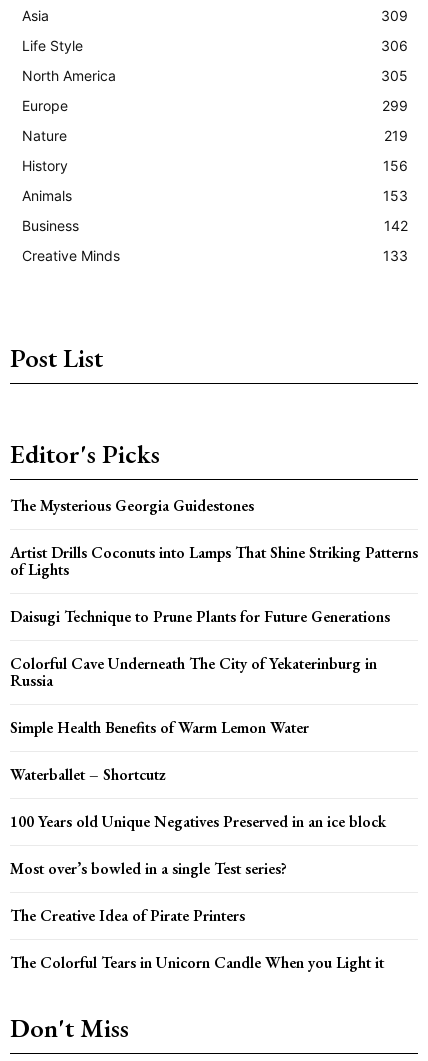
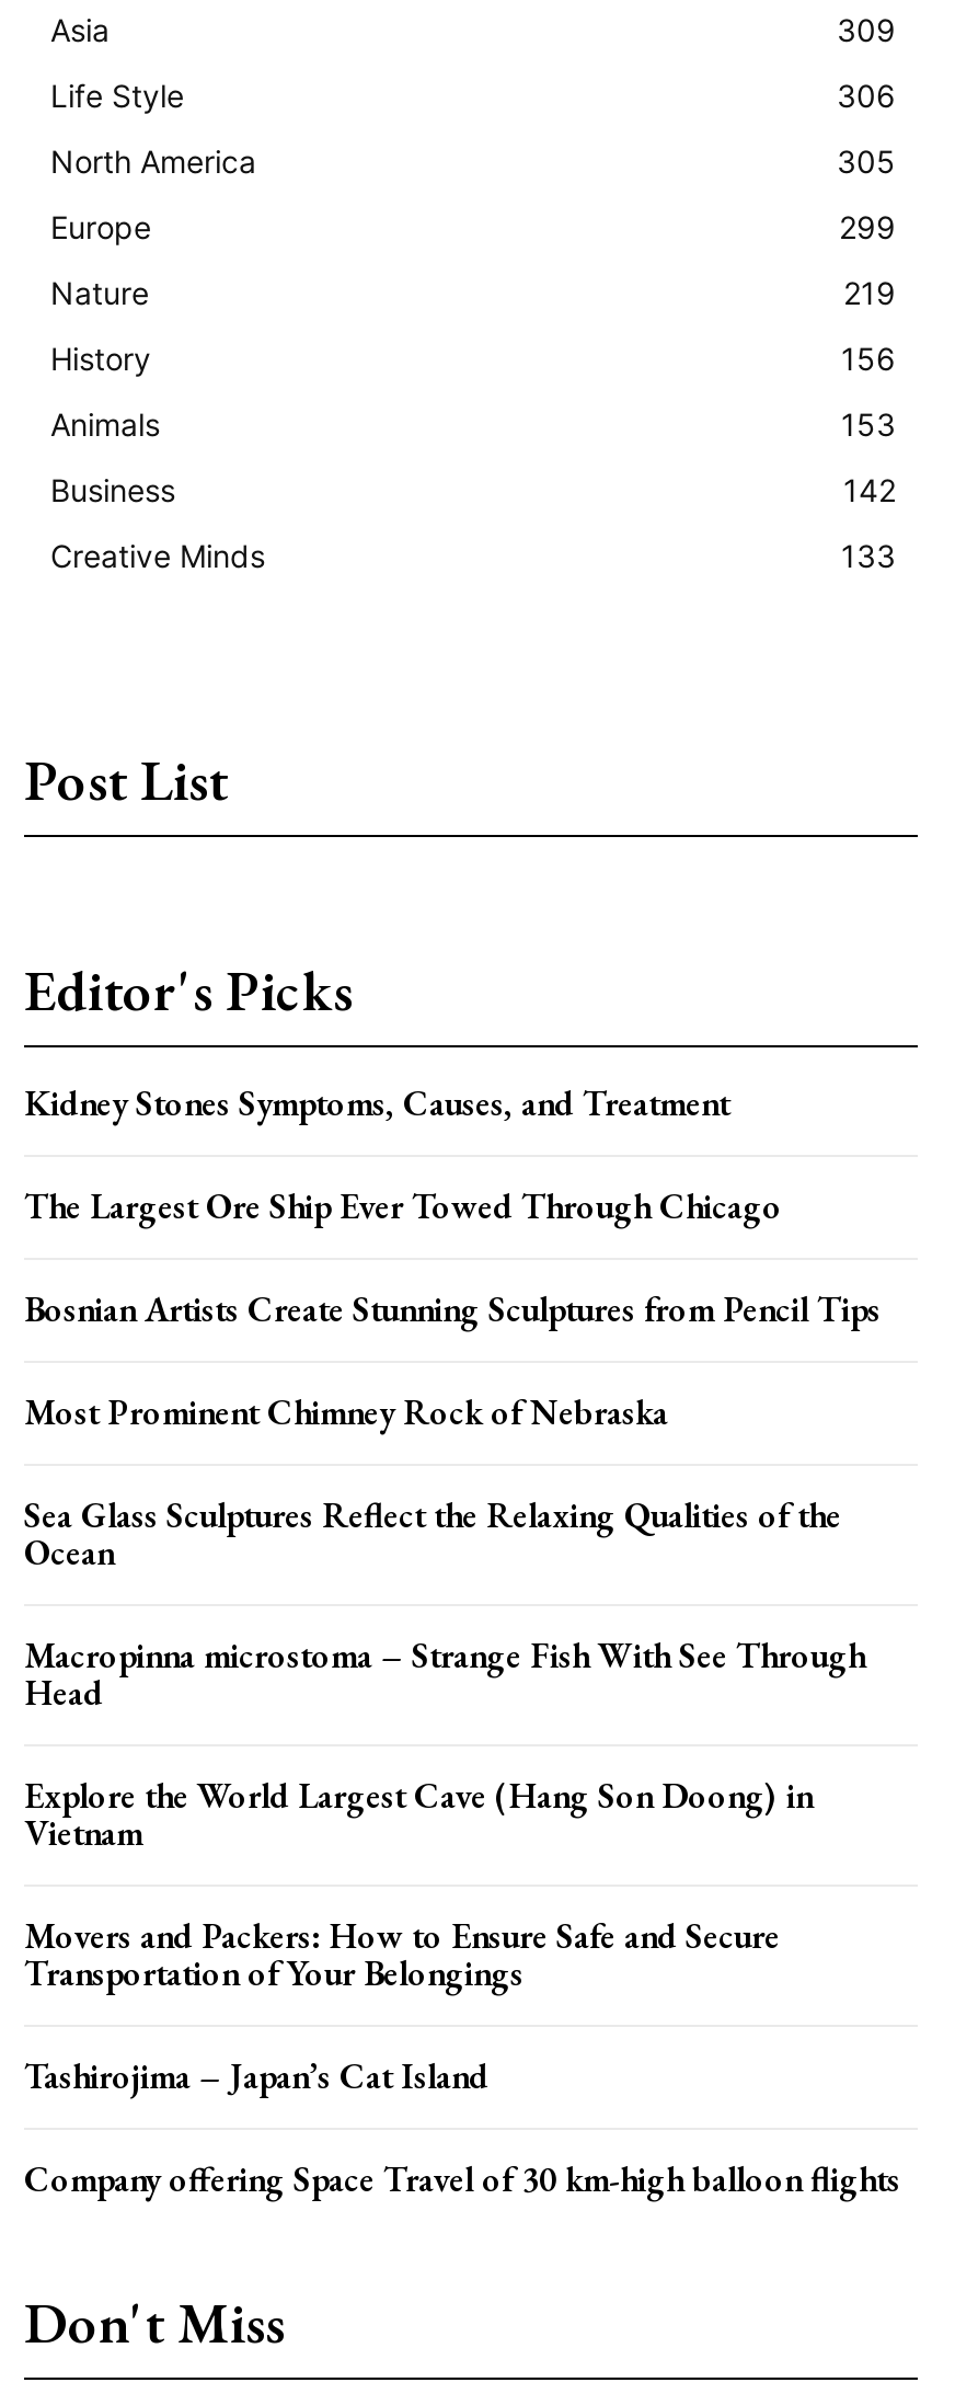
- The Mysterious Georgia Guidestones
+ Kidney Stones Symptoms, Causes, and Treatment

- Artist Drills Coconuts into Lamps That Shine Striking Patterns
- of Lights
+ The Largest Ore Ship Ever Towed Through Chicago

- Daisugi Technique to Prune Plants for Future Generations
+ Bosnian Artists Create Stunning Sculptures from Pencil Tips

- Colorful Cave Underneath The City of Yekaterinburg in
- Russia
+ Most Prominent Chimney Rock of Nebraska

- Simple Health Benefits of Warm Lemon Water
+ Sea Glass Sculptures Reflect the Relaxing Qualities of the
+ Ocean

- Waterballet – Shortcutz
+ Macropinna microstoma – Strange Fish With See Through
+ Head

- 100 Years old Unique Negatives Preserved in an ice block
+ Explore the World Largest Cave (Hang Son Doong) in
+ Vietnam

- Most over’s bowled in a single Test series?
+ Movers and Packers: How to Ensure Safe and Secure
+ Transportation of Your Belongings

- The Creative Idea of Pirate Printers
+ Tashirojima – Japan’s Cat Island

- The Colorful Tears in Unicorn Candle When you Light it
+ Company offering Space Travel of 30 km-high balloon flights
